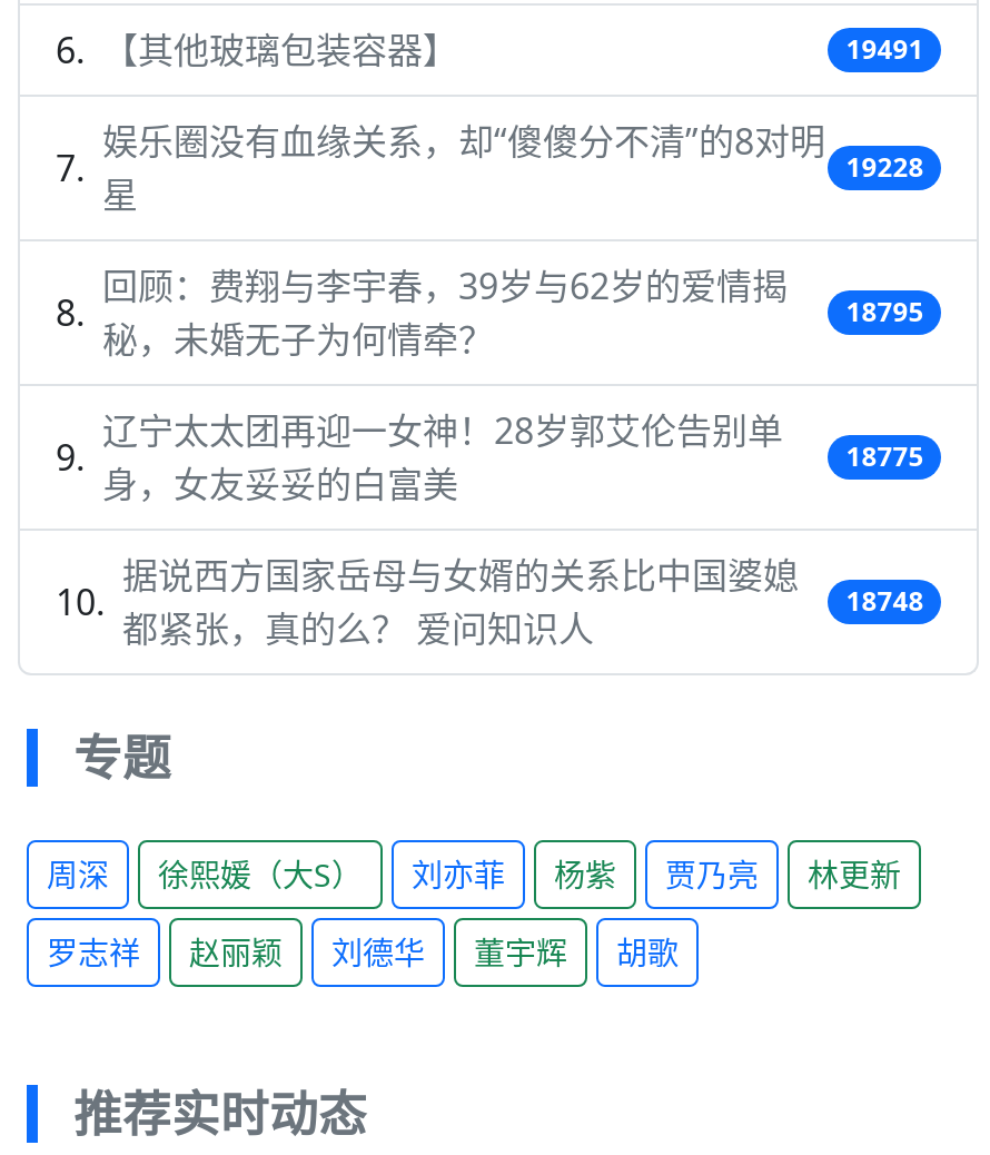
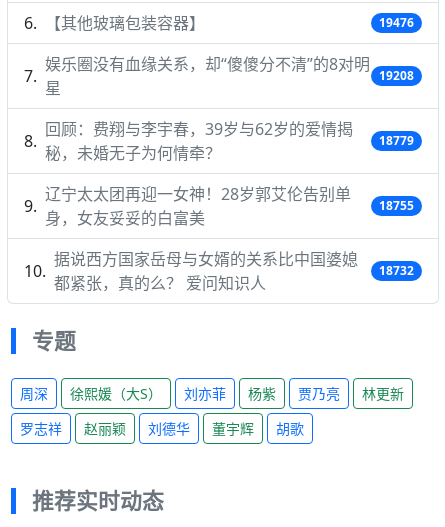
- 19491
+ 19476

- 19228
+ 19208

- 18795
+ 18779

- 18775
+ 18755

- 18748
+ 18732
